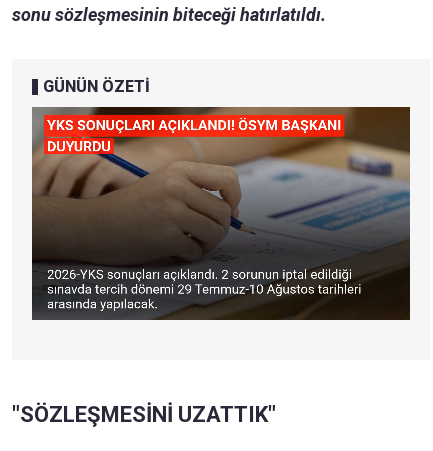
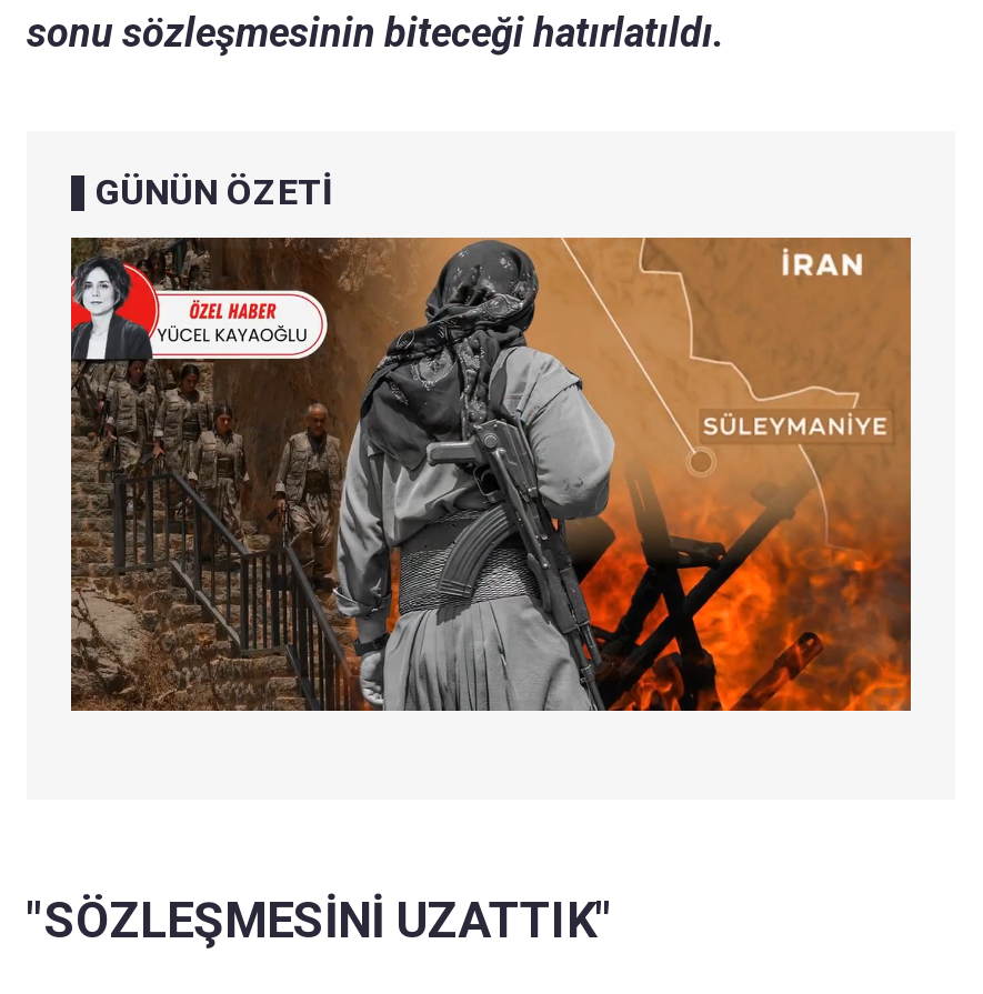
- [image]
+ [image]
